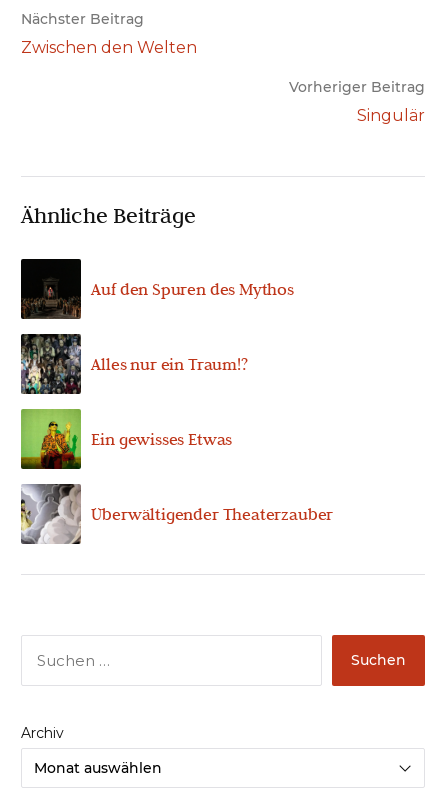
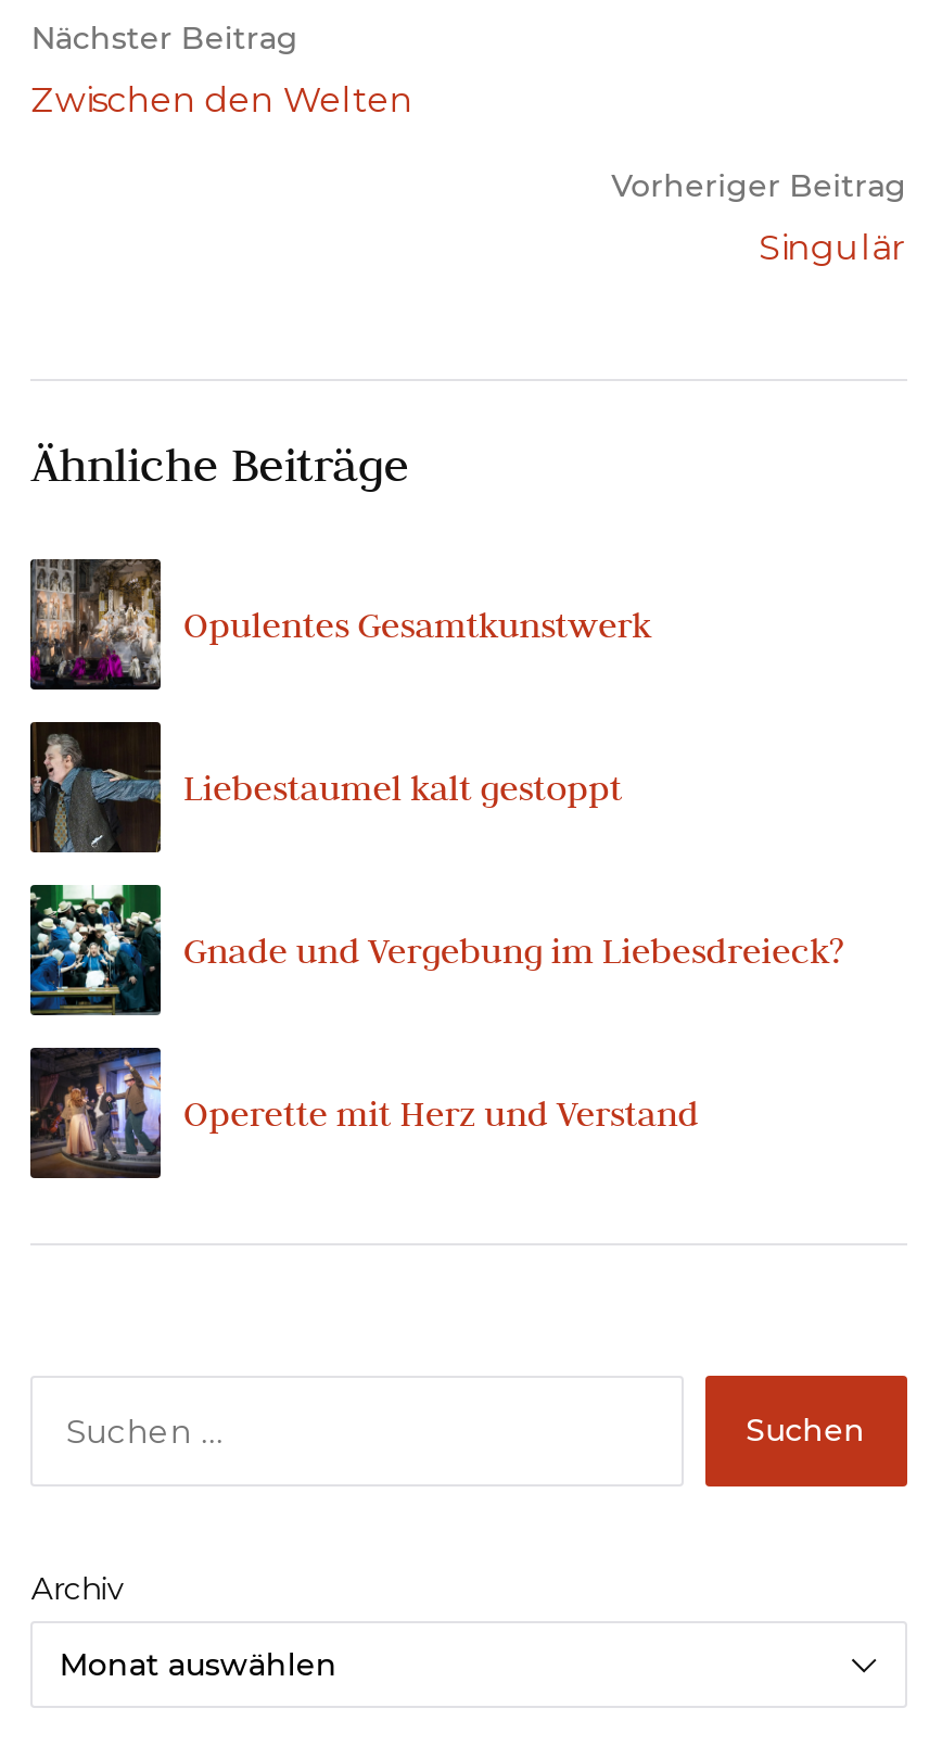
- [image]
- Auf den Spuren des Mythos
+ [image]
+ Opulentes Gesamtkunstwerk

- [image]
- Alles nur ein Traum!?
+ [image]
+ Liebestaumel kalt gestoppt

- [image]
- Ein gewisses Etwas
+ [image]
+ Gnade und Vergebung im Liebesdreieck?

- [image]
- Überwältigender Theaterzauber
+ [image]
+ Operette mit Herz und Verstand
